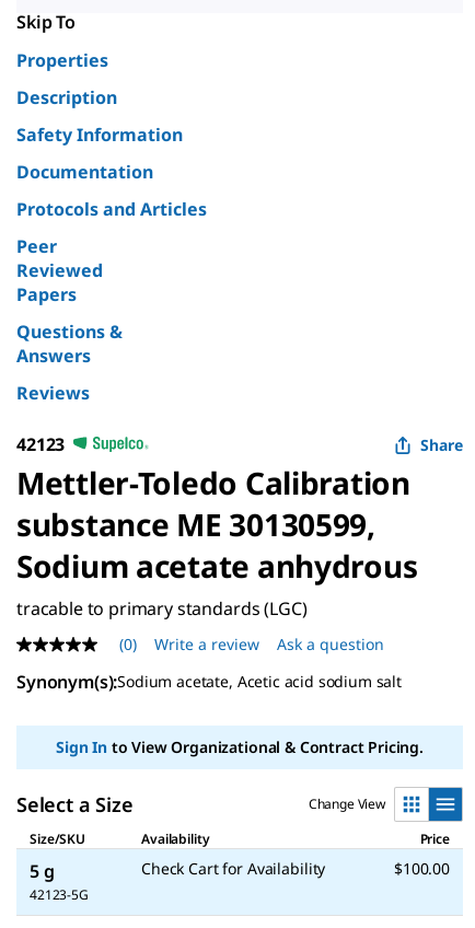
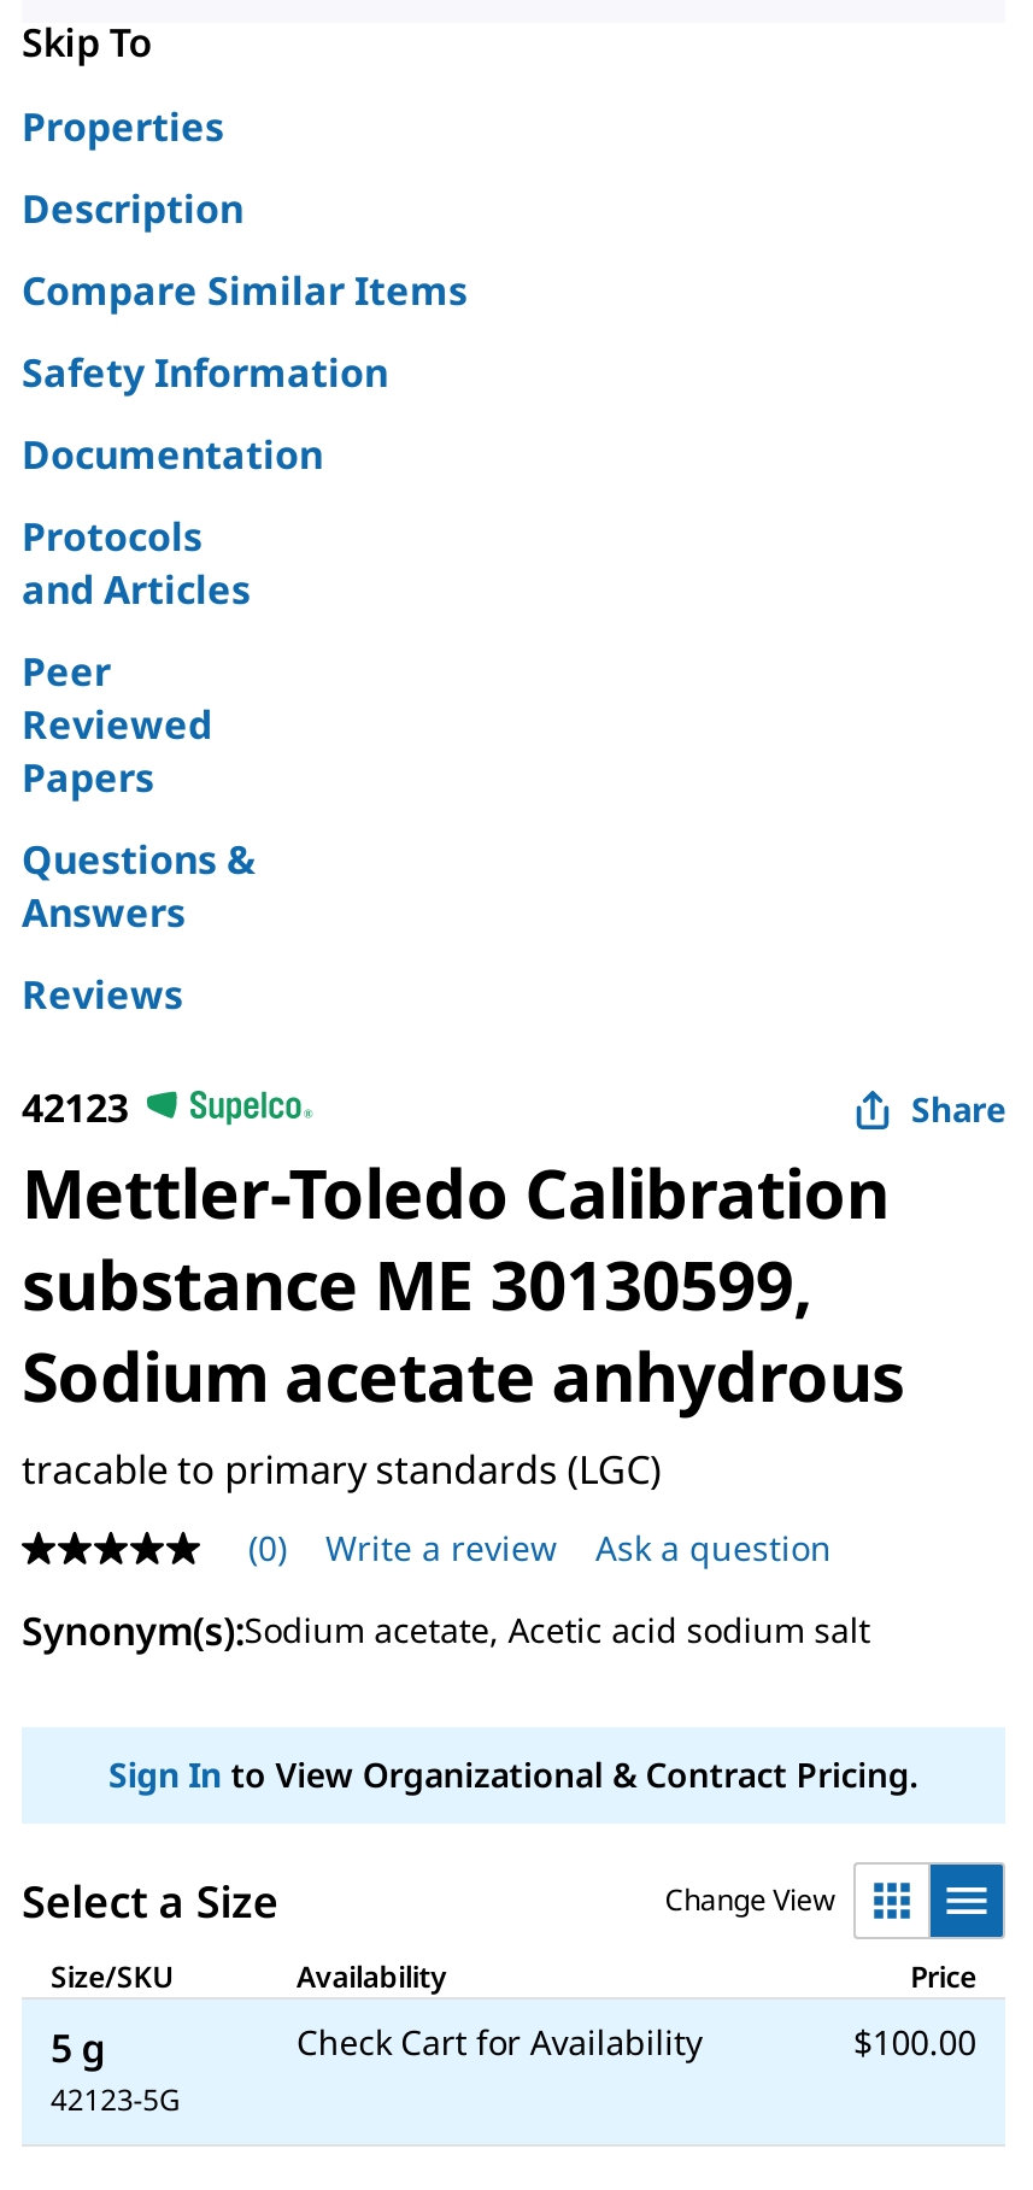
+ Compare Similar Items
